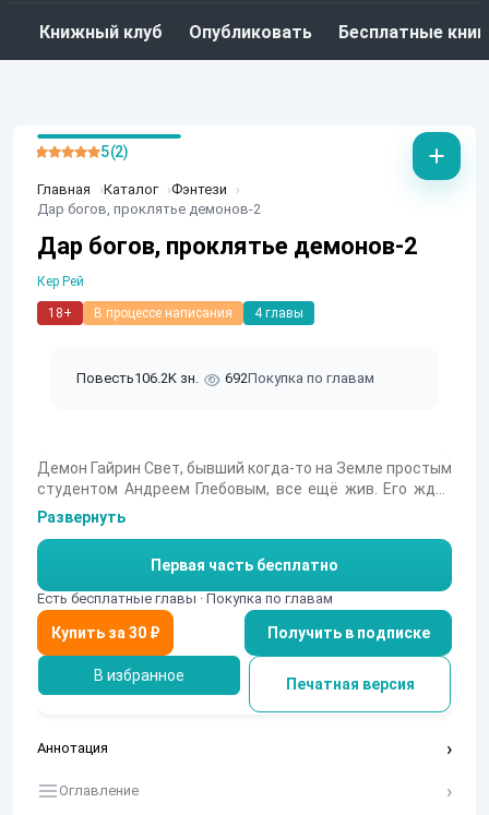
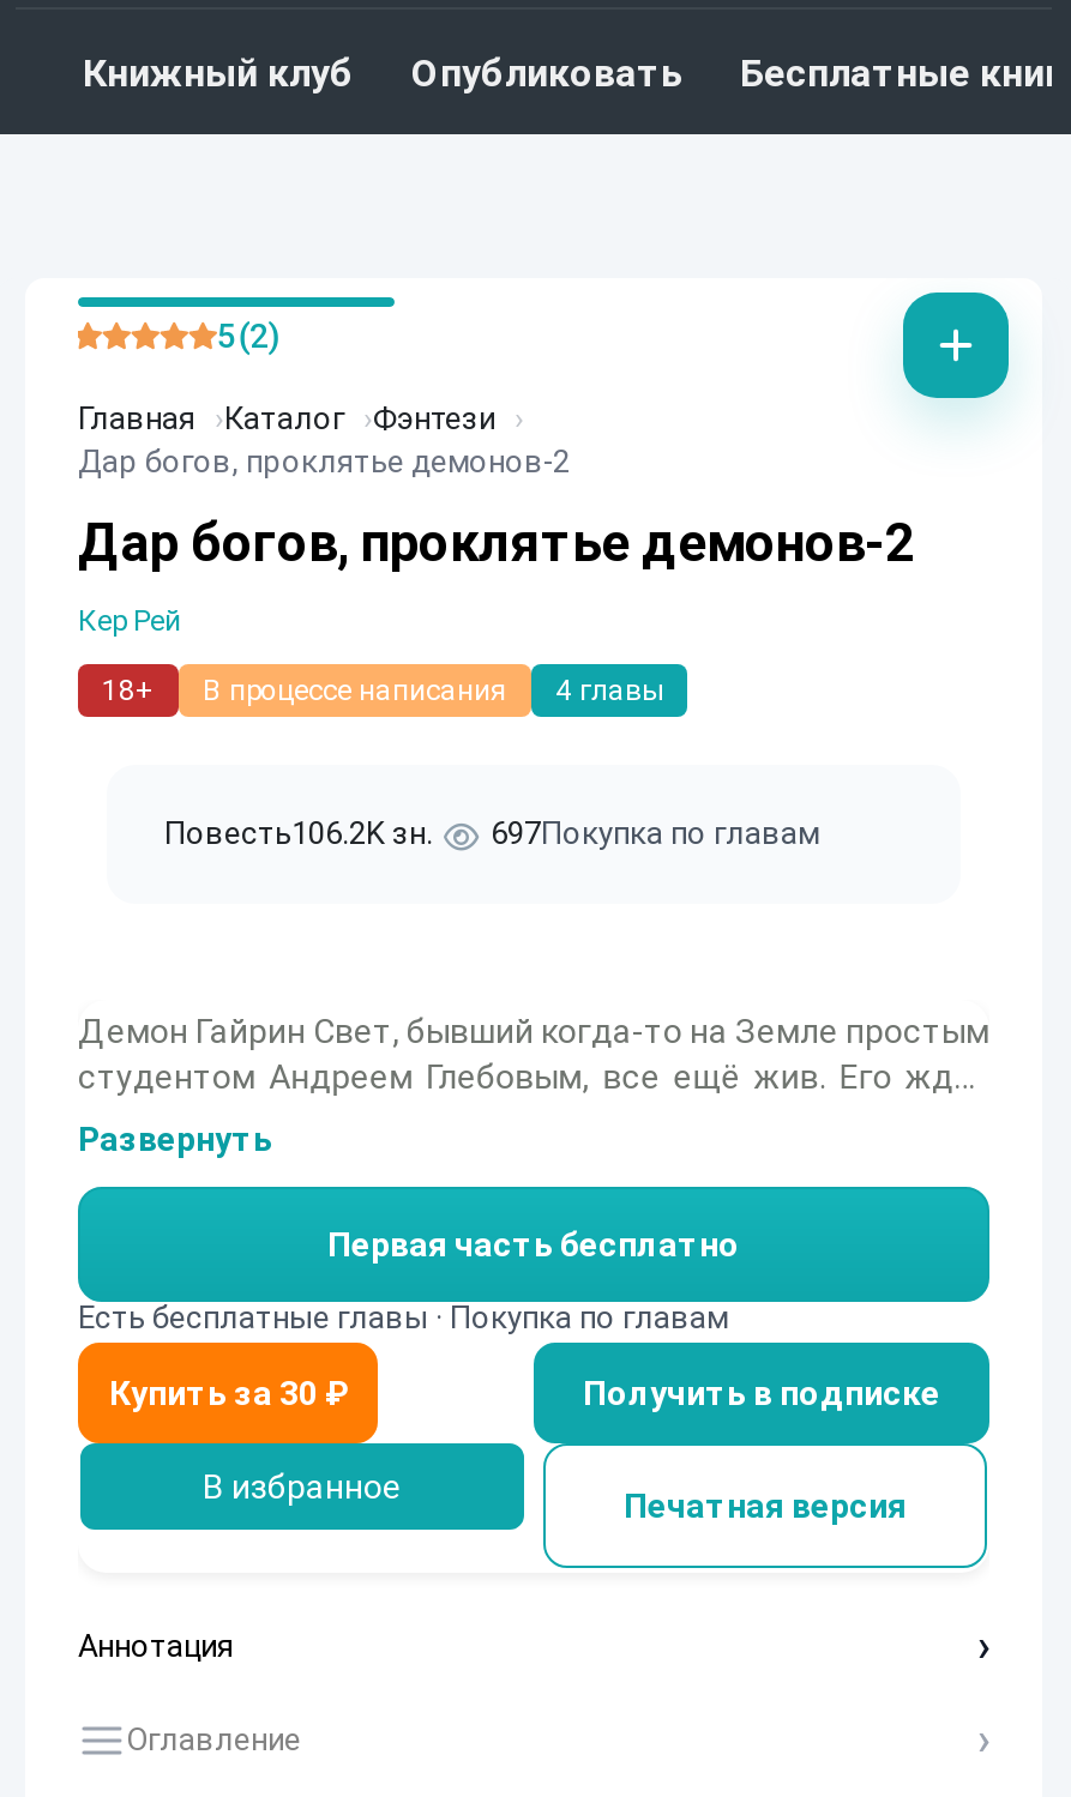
- 692Покупка по главам
+ 697Покупка по главам
